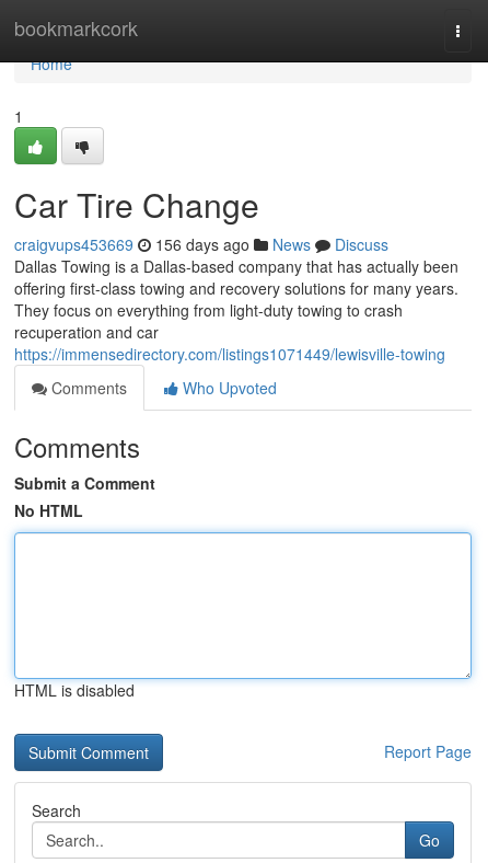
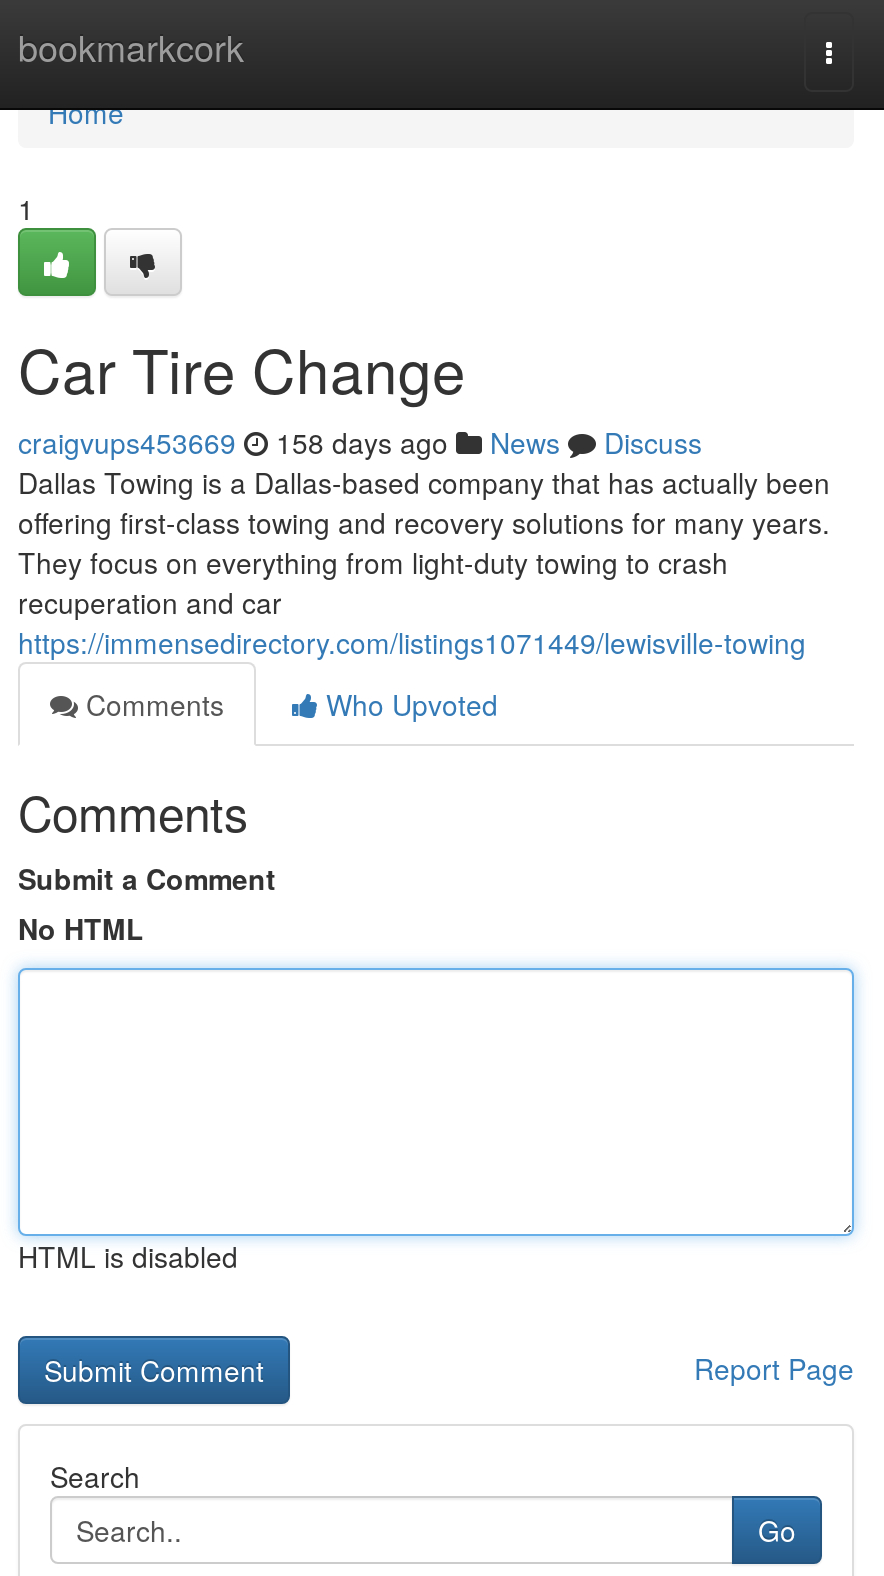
- craigvups453669 156 days ago News Discuss
+ craigvups453669 158 days ago News Discuss
